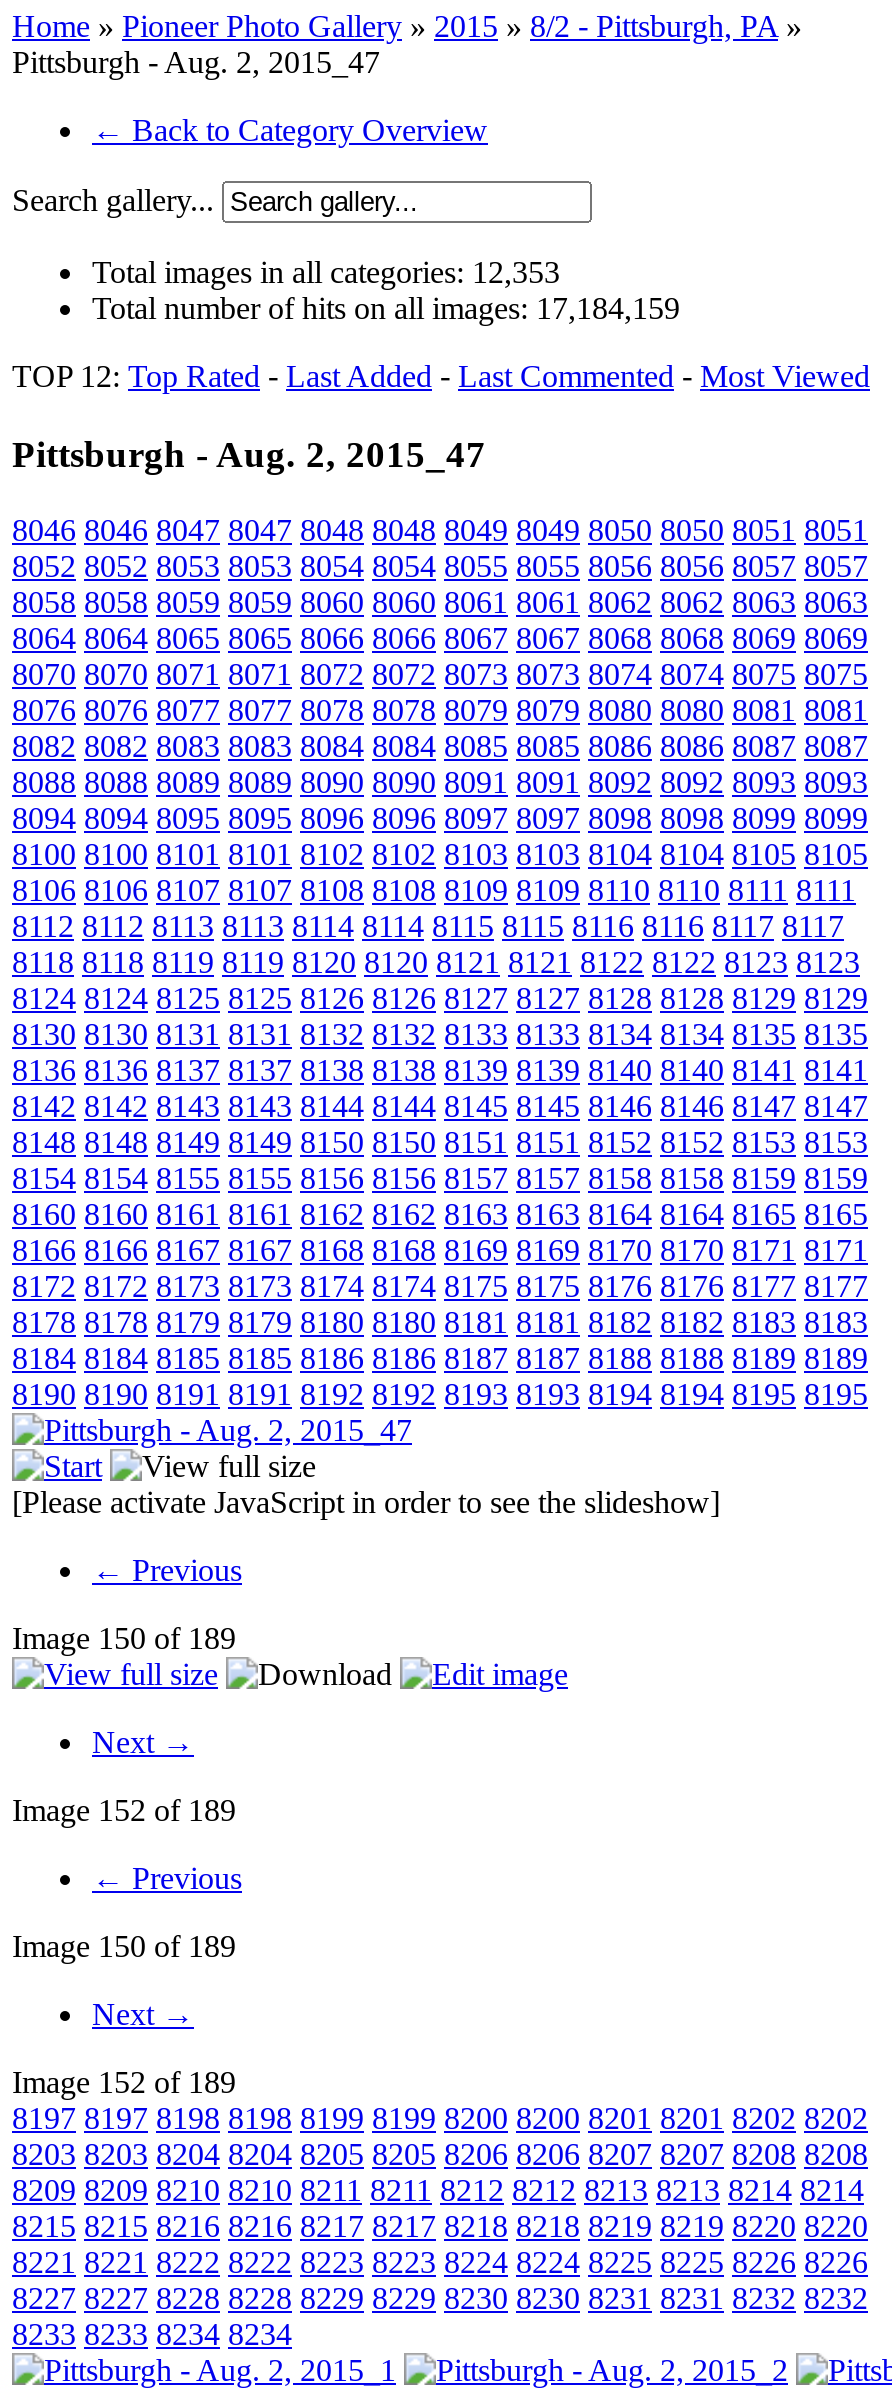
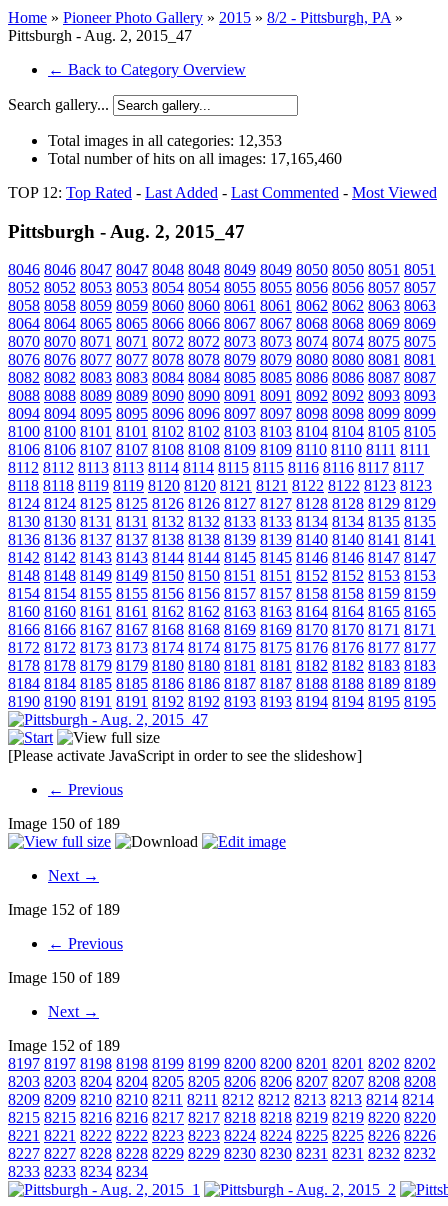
- Total number of hits on all images: 17,184,159
+ Total number of hits on all images: 17,165,460
